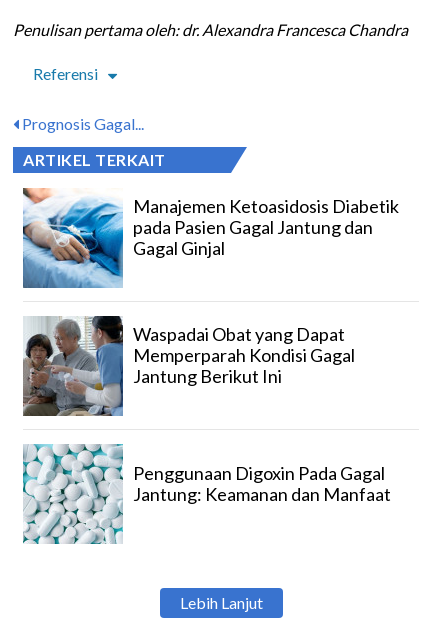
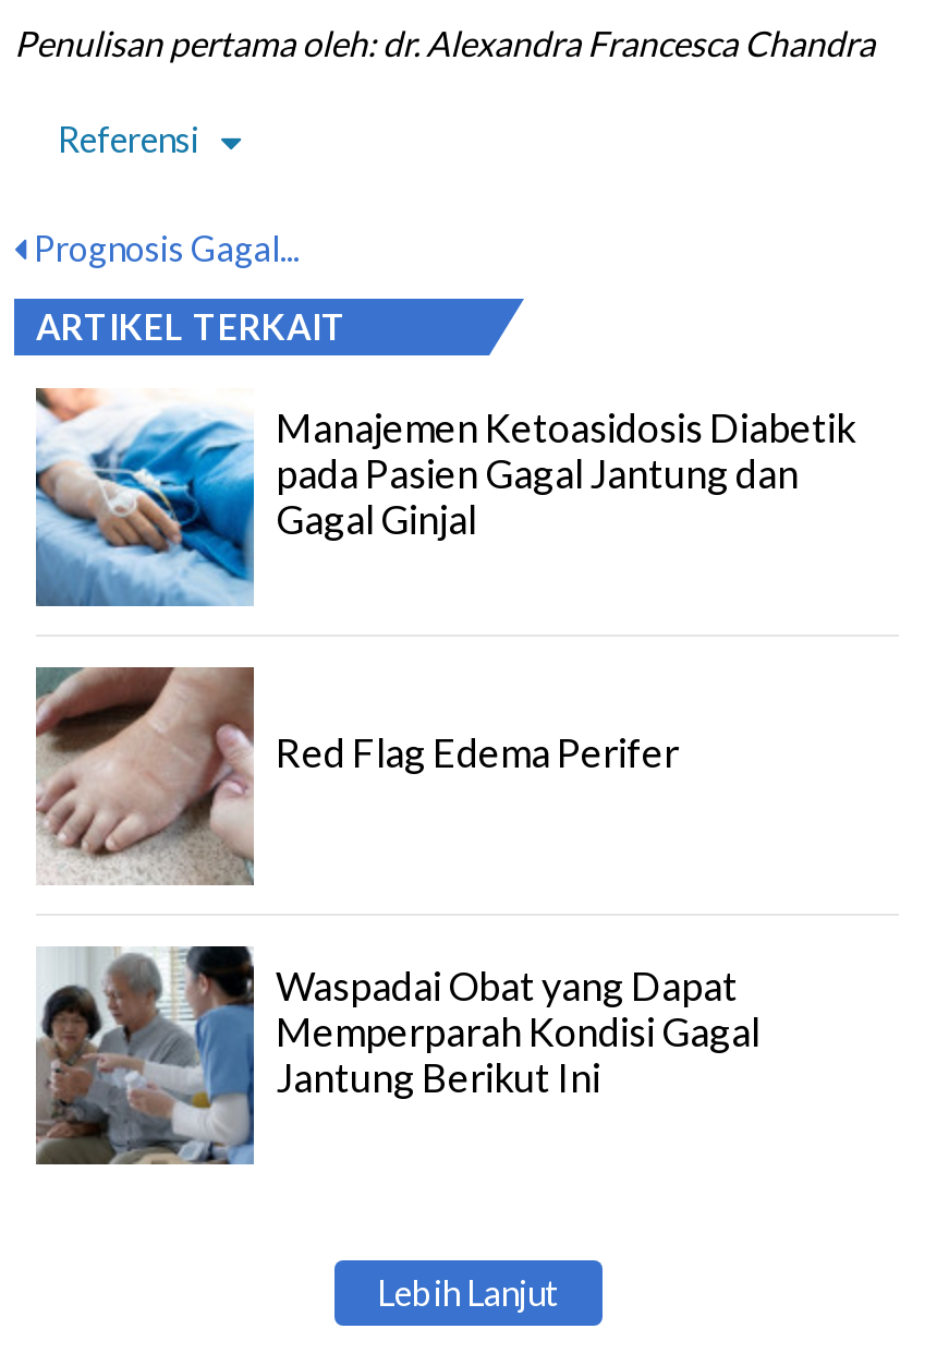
+ [image]
+ Red Flag Edema Perifer

moved down: [image] | Waspadai Obat yang Dapat | Memperparah Kondisi Gagal | Jantung Berikut Ini

- [image]
- Penggunaan Digoxin Pada Gagal
- Jantung: Keamanan dan Manfaat
